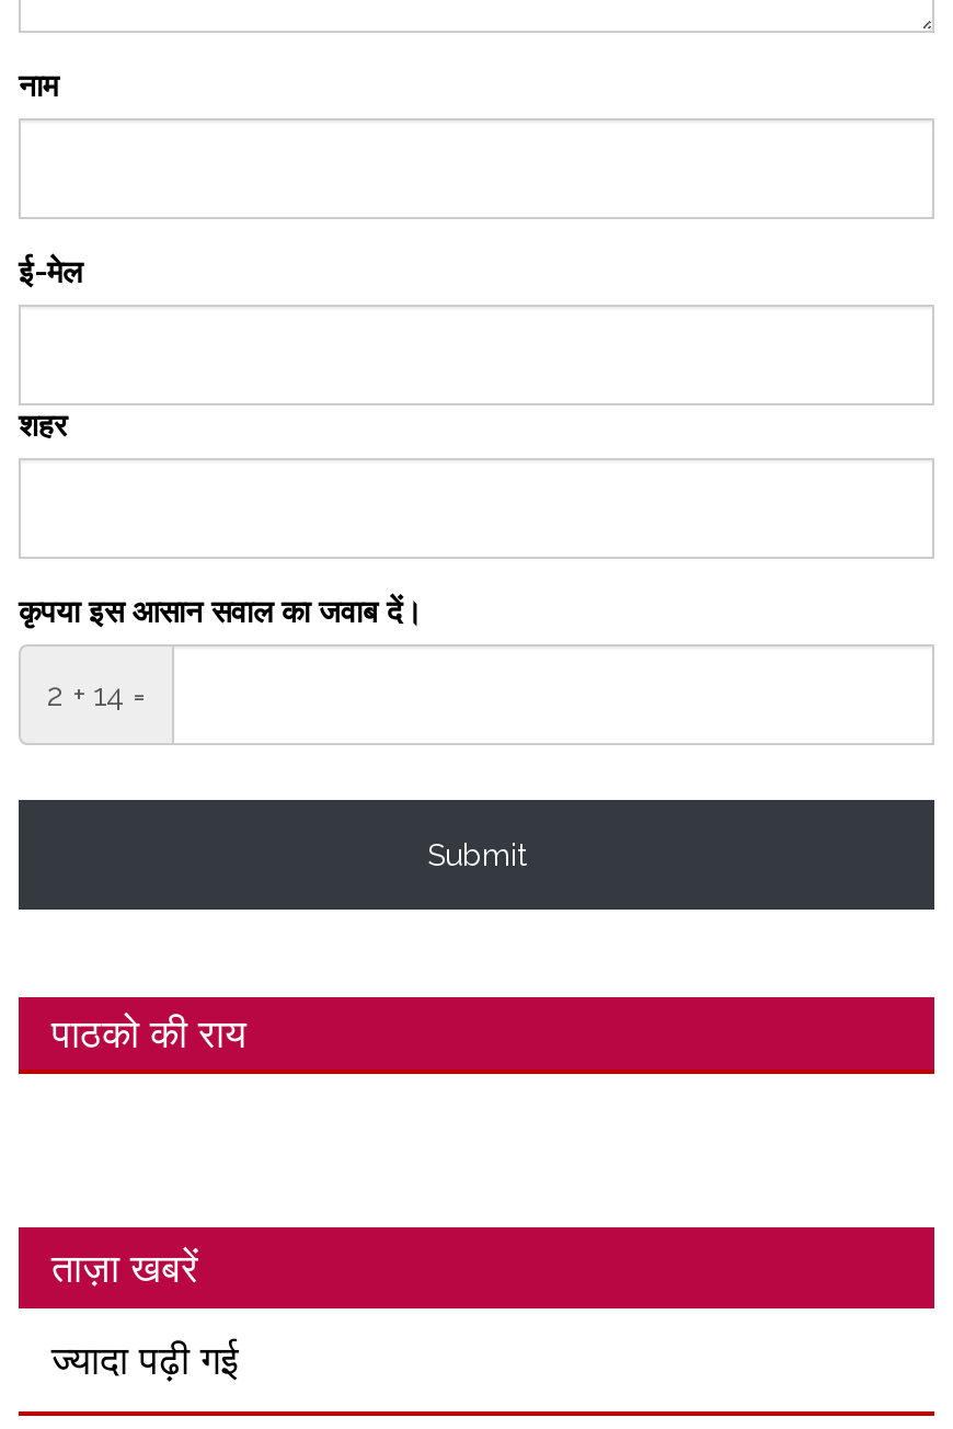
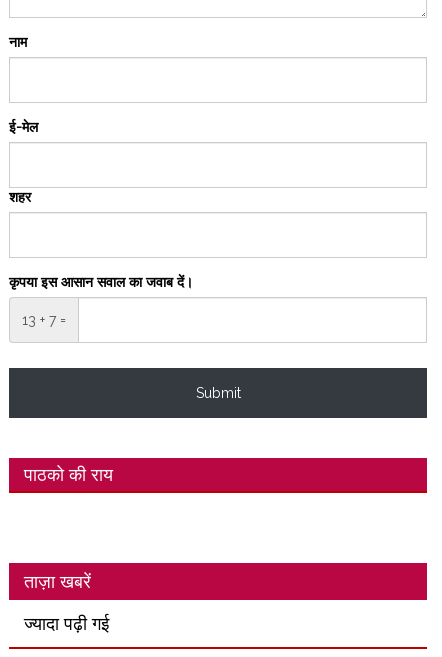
- 2 + 14 =
+ 13 + 7 =
